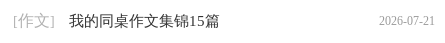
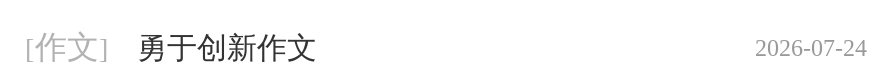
- 我的同桌作文集锦15篇
- 2026-07-21
+ 勇于创新作文
+ 2026-07-24
